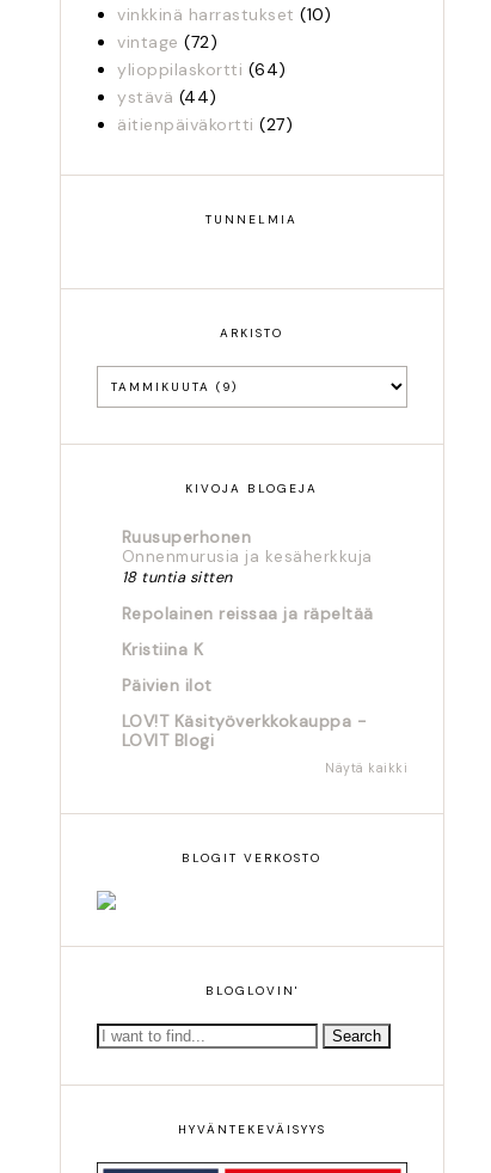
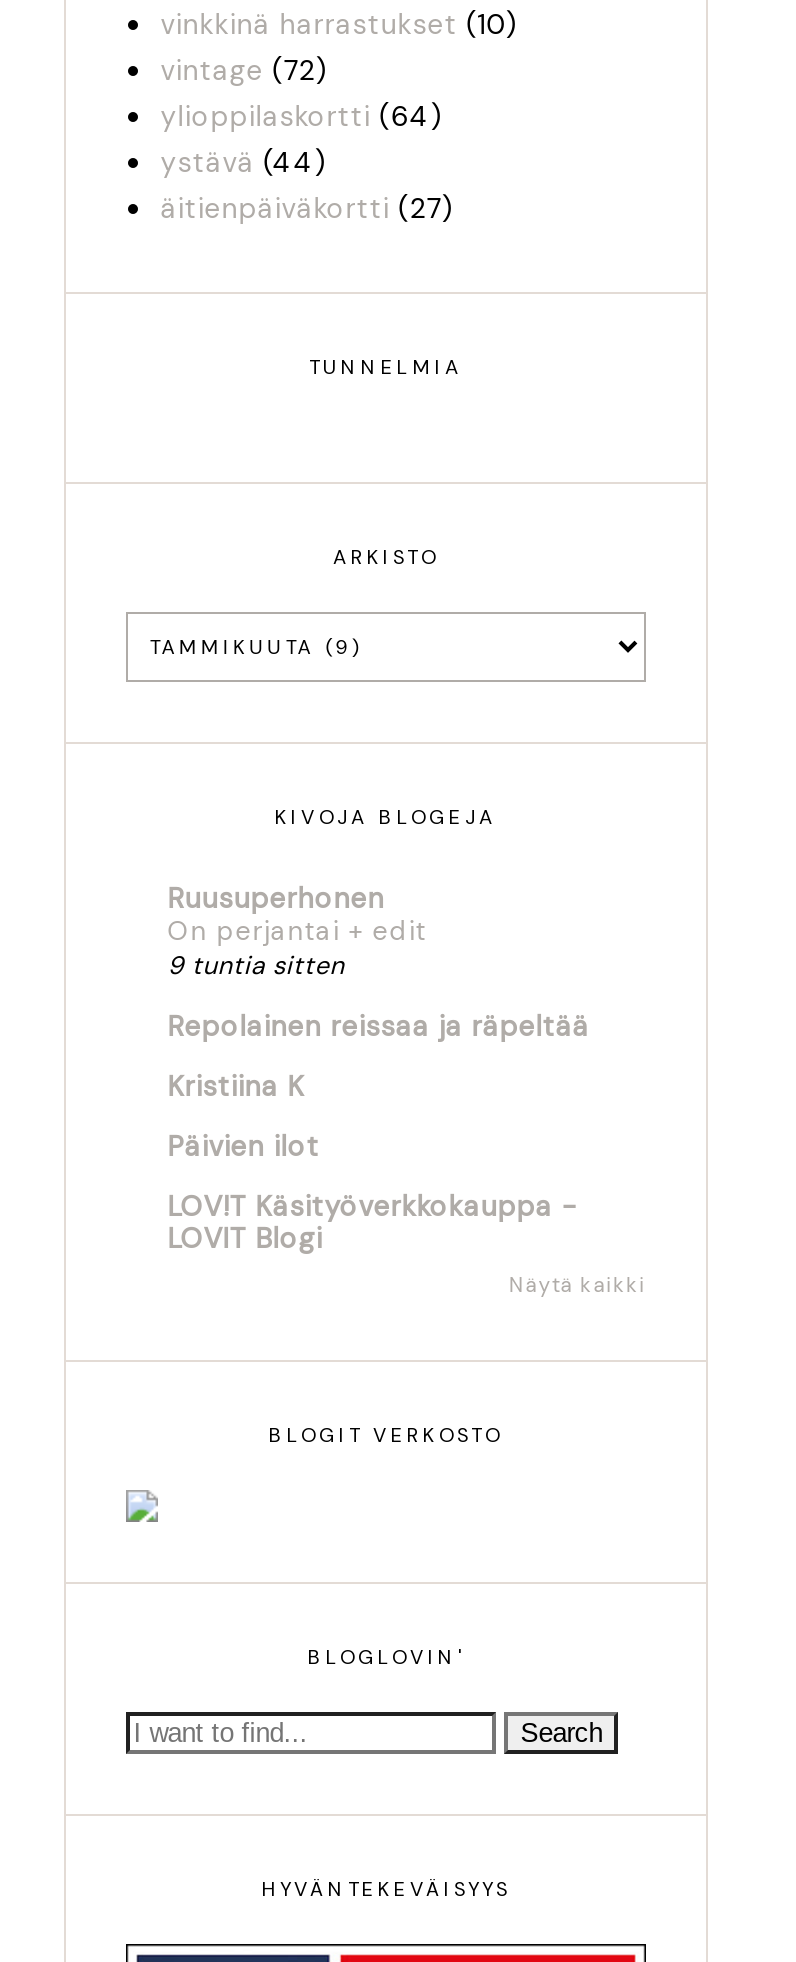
- Onnenmurusia ja kesäherkkuja
- 18 tuntia sitten
+ On perjantai + edit
+ 9 tuntia sitten
